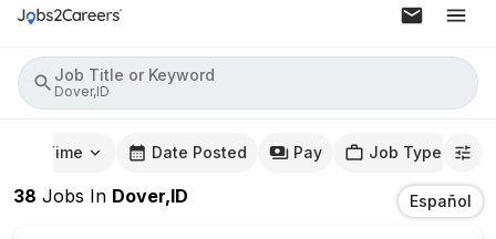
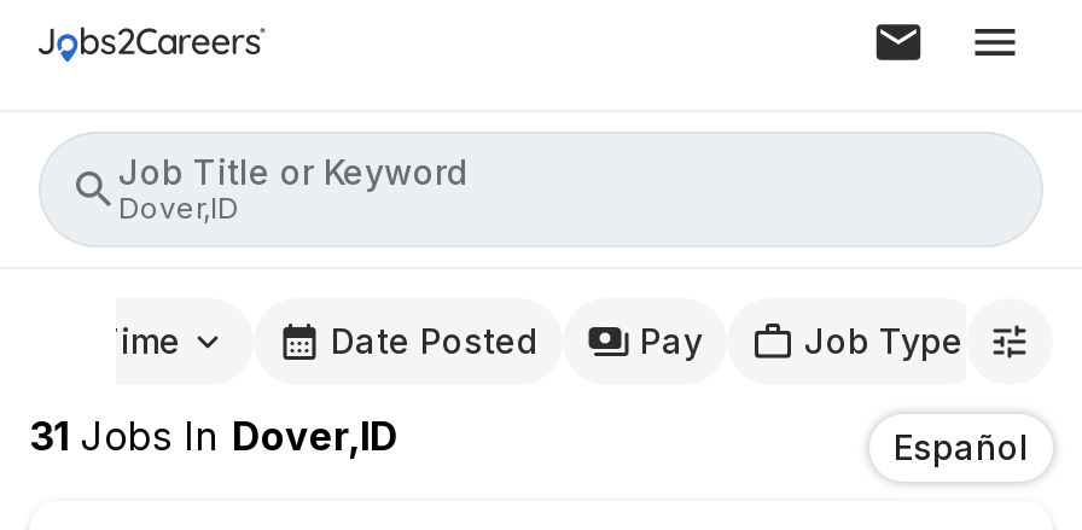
- 38 Jobs In Dover,ID
+ 31 Jobs In Dover,ID
